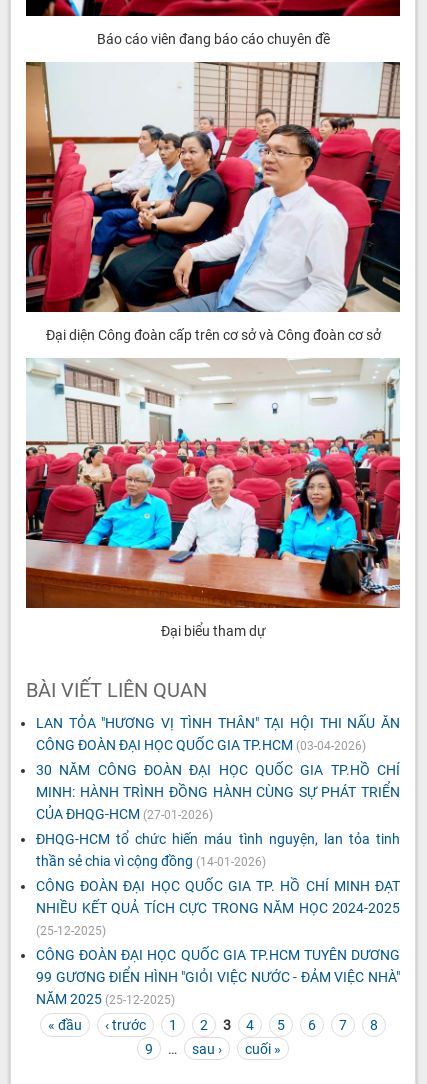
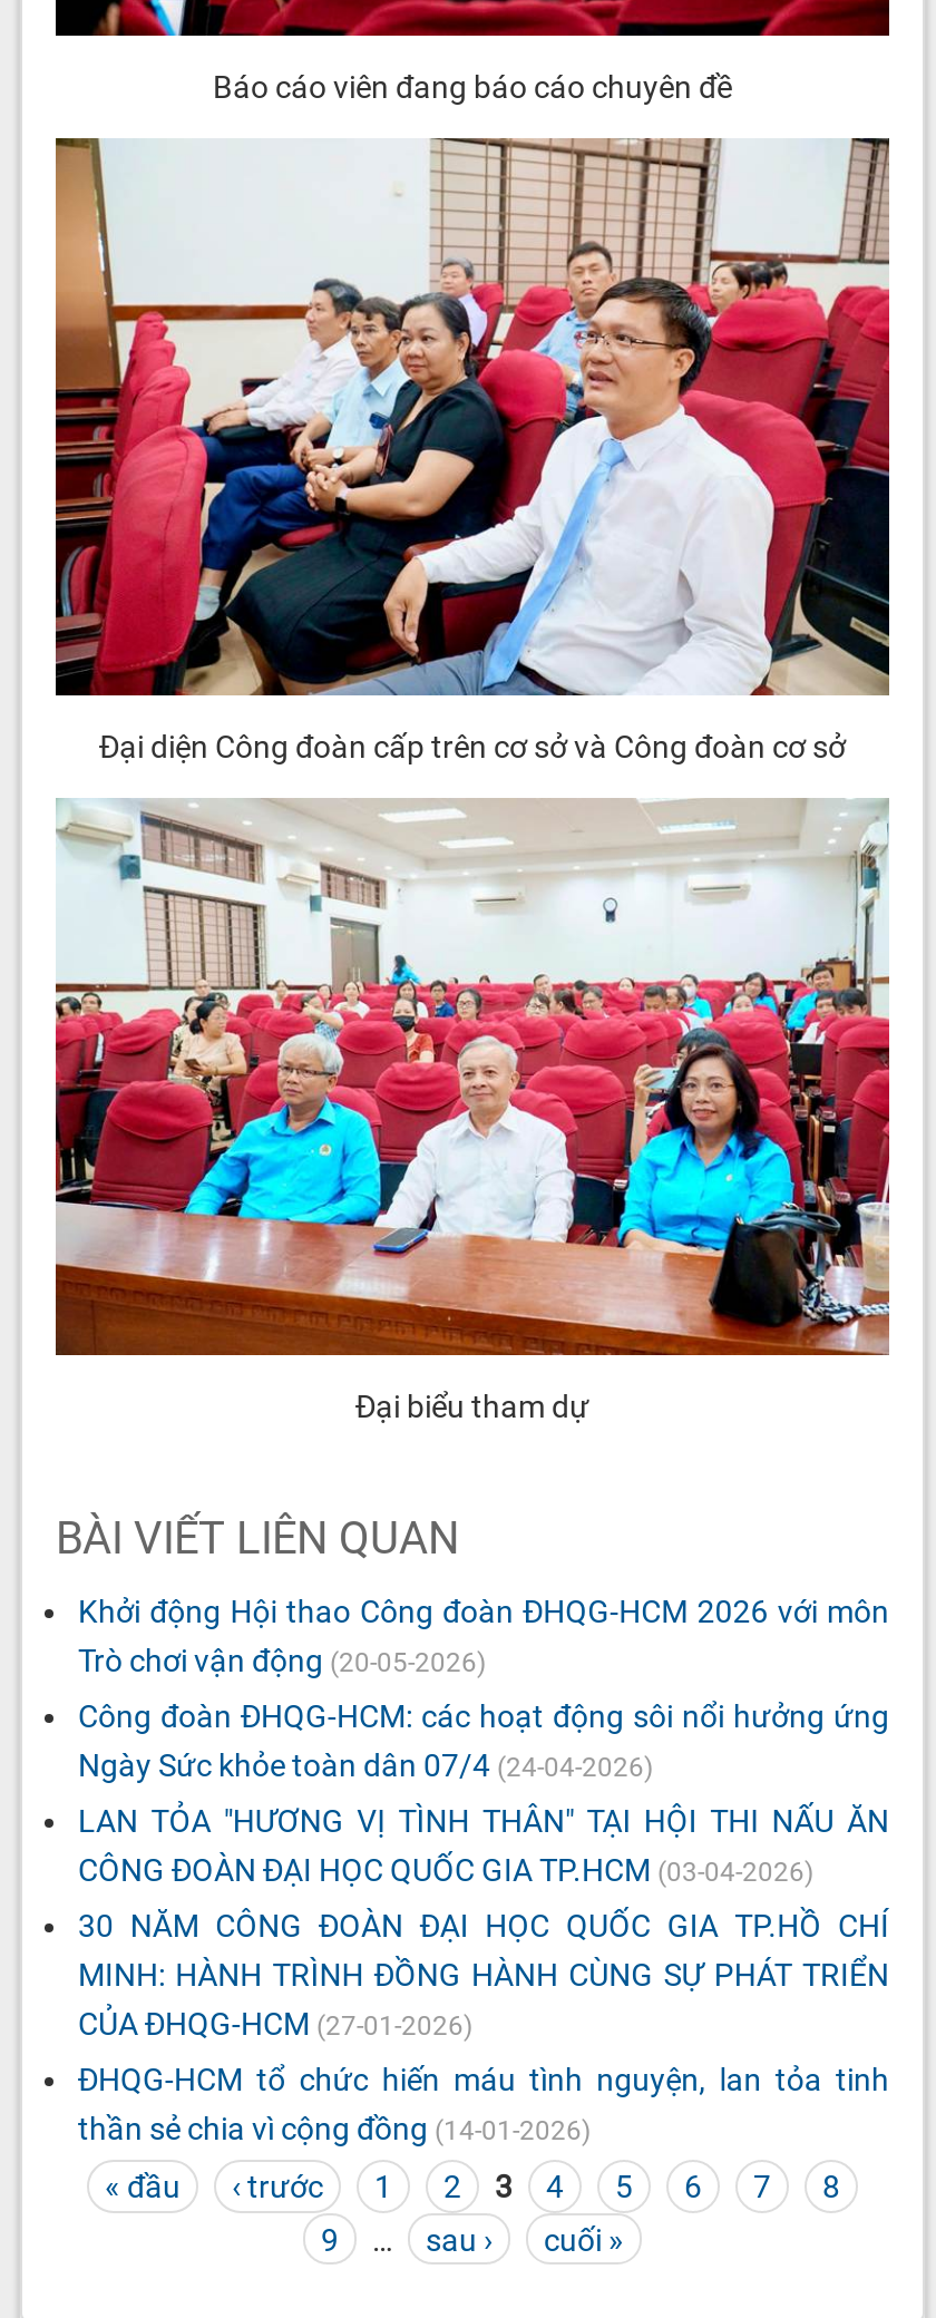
+ Khởi động Hội thao Công đoàn ĐHQG-HCM 2026 với môn
+ Trò chơi vận động (20-05-2026)
+ Công đoàn ĐHQG-HCM: các hoạt động sôi nổi hưởng ứng
+ Ngày Sức khỏe toàn dân 07/4 (24-04-2026)

moved down: LAN TỎA "HƯƠNG VỊ TÌNH THÂN" TẠI HỘI THI NẤU ĂN | CÔNG ĐOÀN ĐẠI HỌC QUỐC GIA TP.HCM (03-04-2026) | 30 NĂM CÔNG ĐOÀN ĐẠI HỌC QUỐC GIA TP.HỒ CHÍ | MINH: HÀNH TRÌNH ĐỒNG HÀNH CÙNG SỰ PHÁT TRIỂN | CỦA ĐHQG-HCM (27-01-2026) | ĐHQG-HCM tổ chức hiến máu tình nguyện, lan tỏa tinh | thần sẻ chia vì cộng đồng (14-01-2026)

- CÔNG ĐOÀN ĐẠI HỌC QUỐC GIA TP. HỒ CHÍ MINH ĐẠT
- NHIỀU KẾT QUẢ TÍCH CỰC TRONG NĂM HỌC 2024-2025
- (25-12-2025)
- CÔNG ĐOÀN ĐẠI HỌC QUỐC GIA TP.HCM TUYÊN DƯƠNG
- 99 GƯƠNG ĐIỂN HÌNH "GIỎI VIỆC NƯỚC - ĐẢM VIỆC NHÀ"
- NĂM 2025 (25-12-2025)
